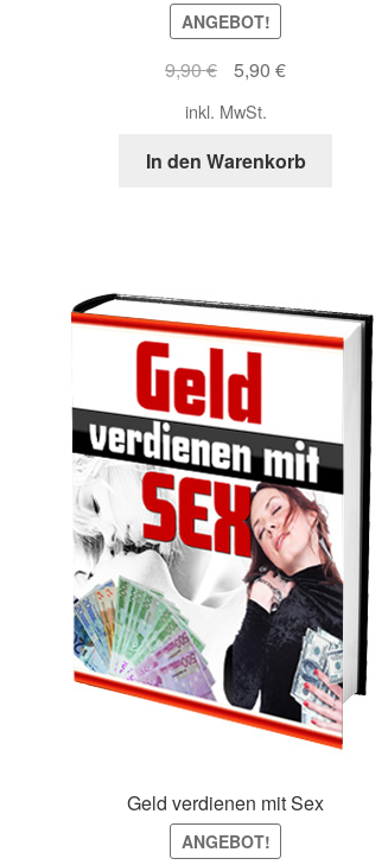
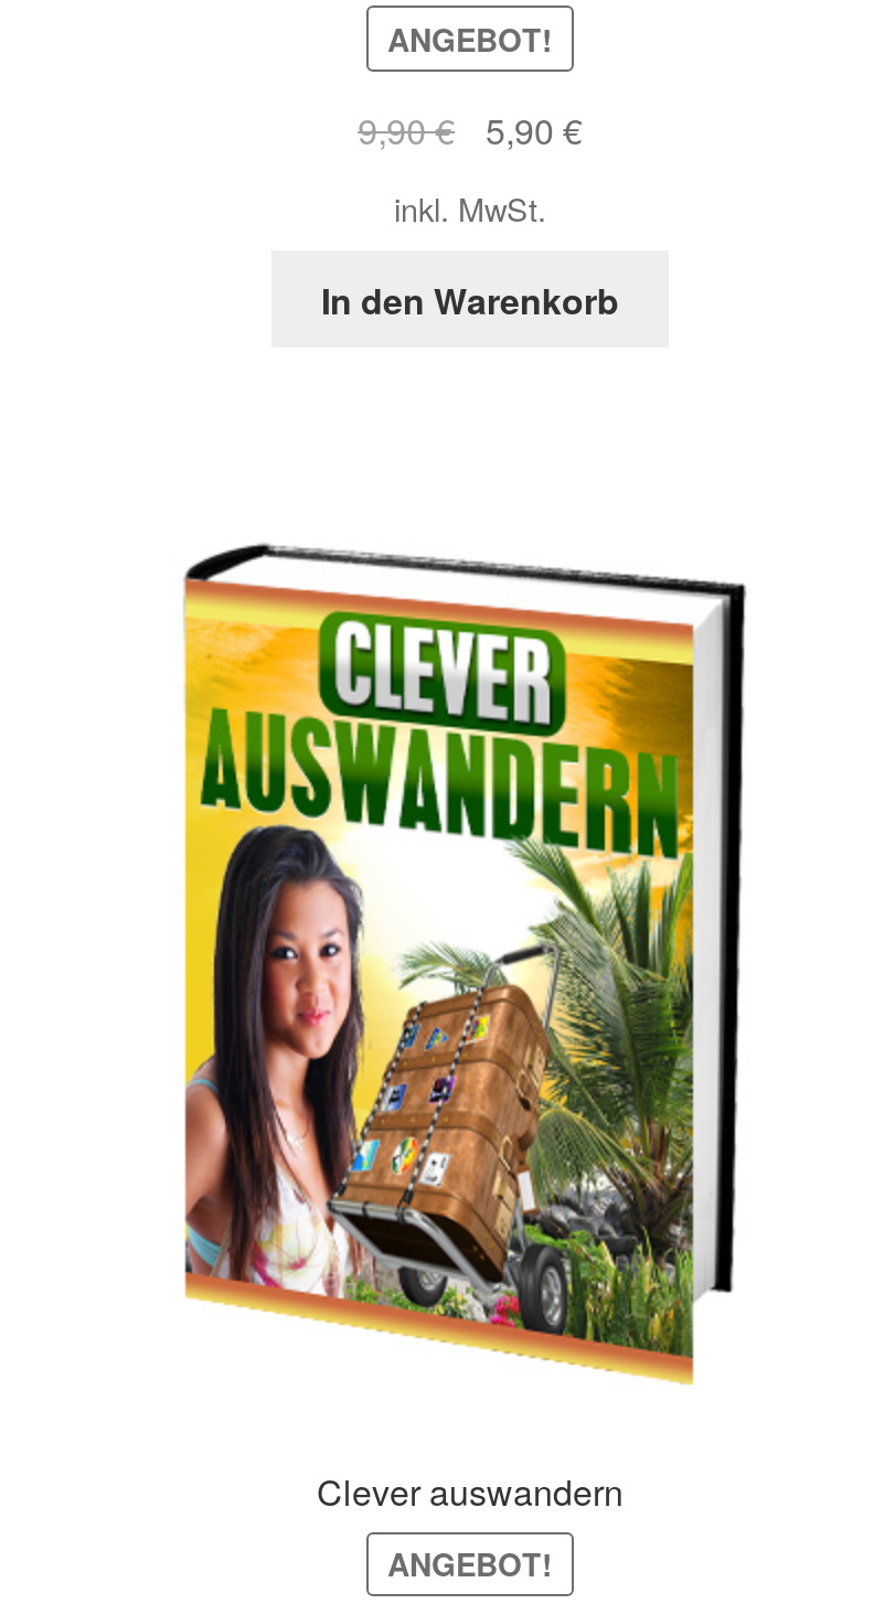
- [image]
- Geld verdienen mit Sex
+ [image]
+ Clever auswandern
